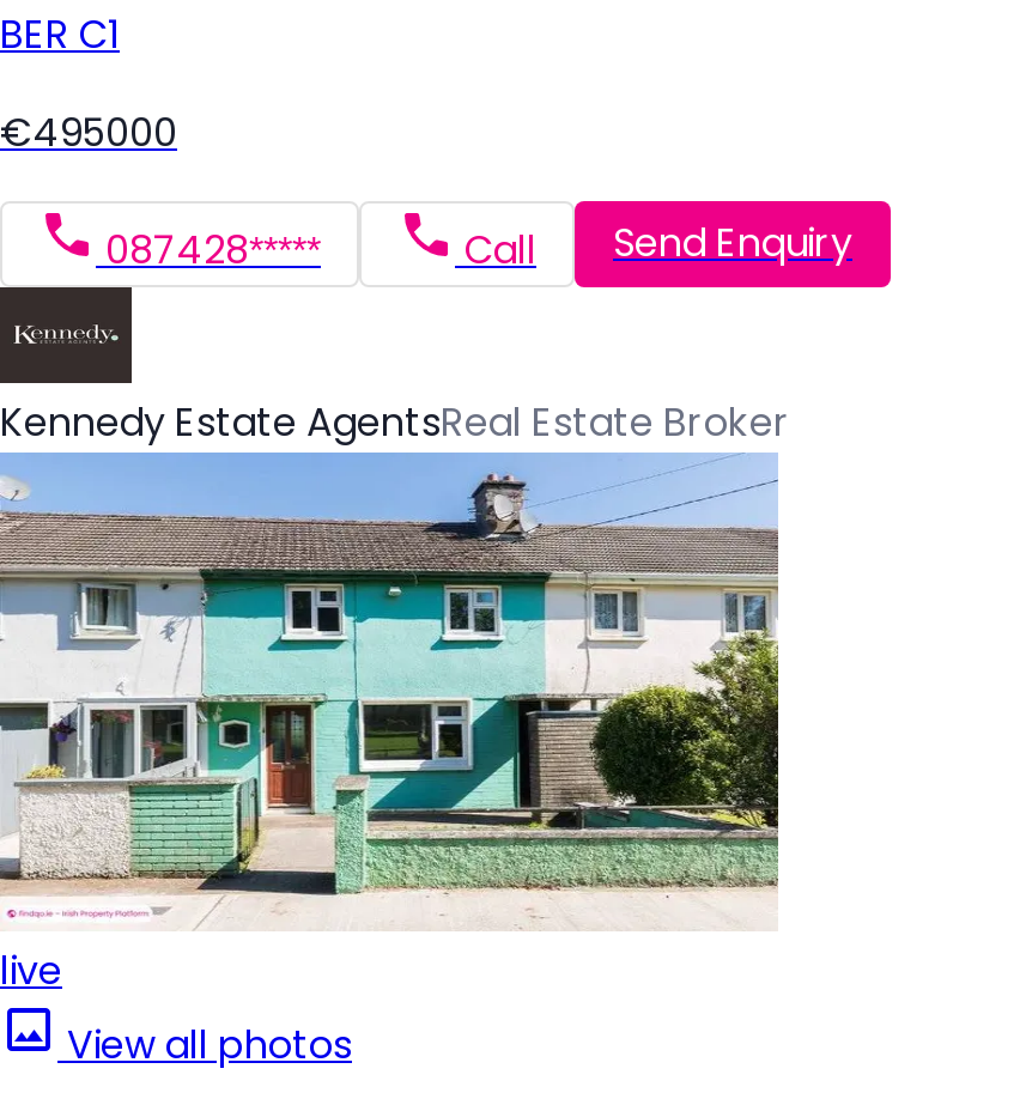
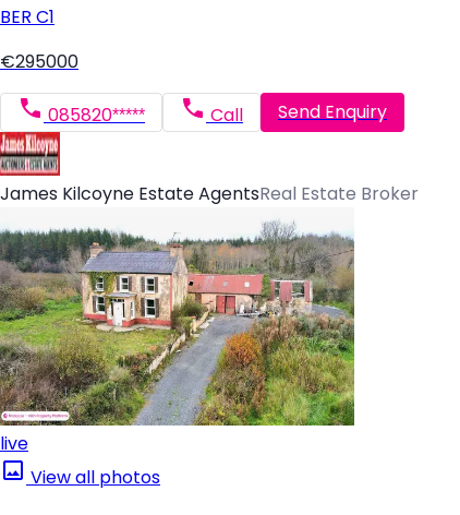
- €495000
+ €295000

- 087428*****
+ 085820*****

- [image]
- Kennedy Estate AgentsReal Estate Broker
+ [image]
+ James Kilcoyne Estate AgentsReal Estate Broker

- [image]
+ [image]
